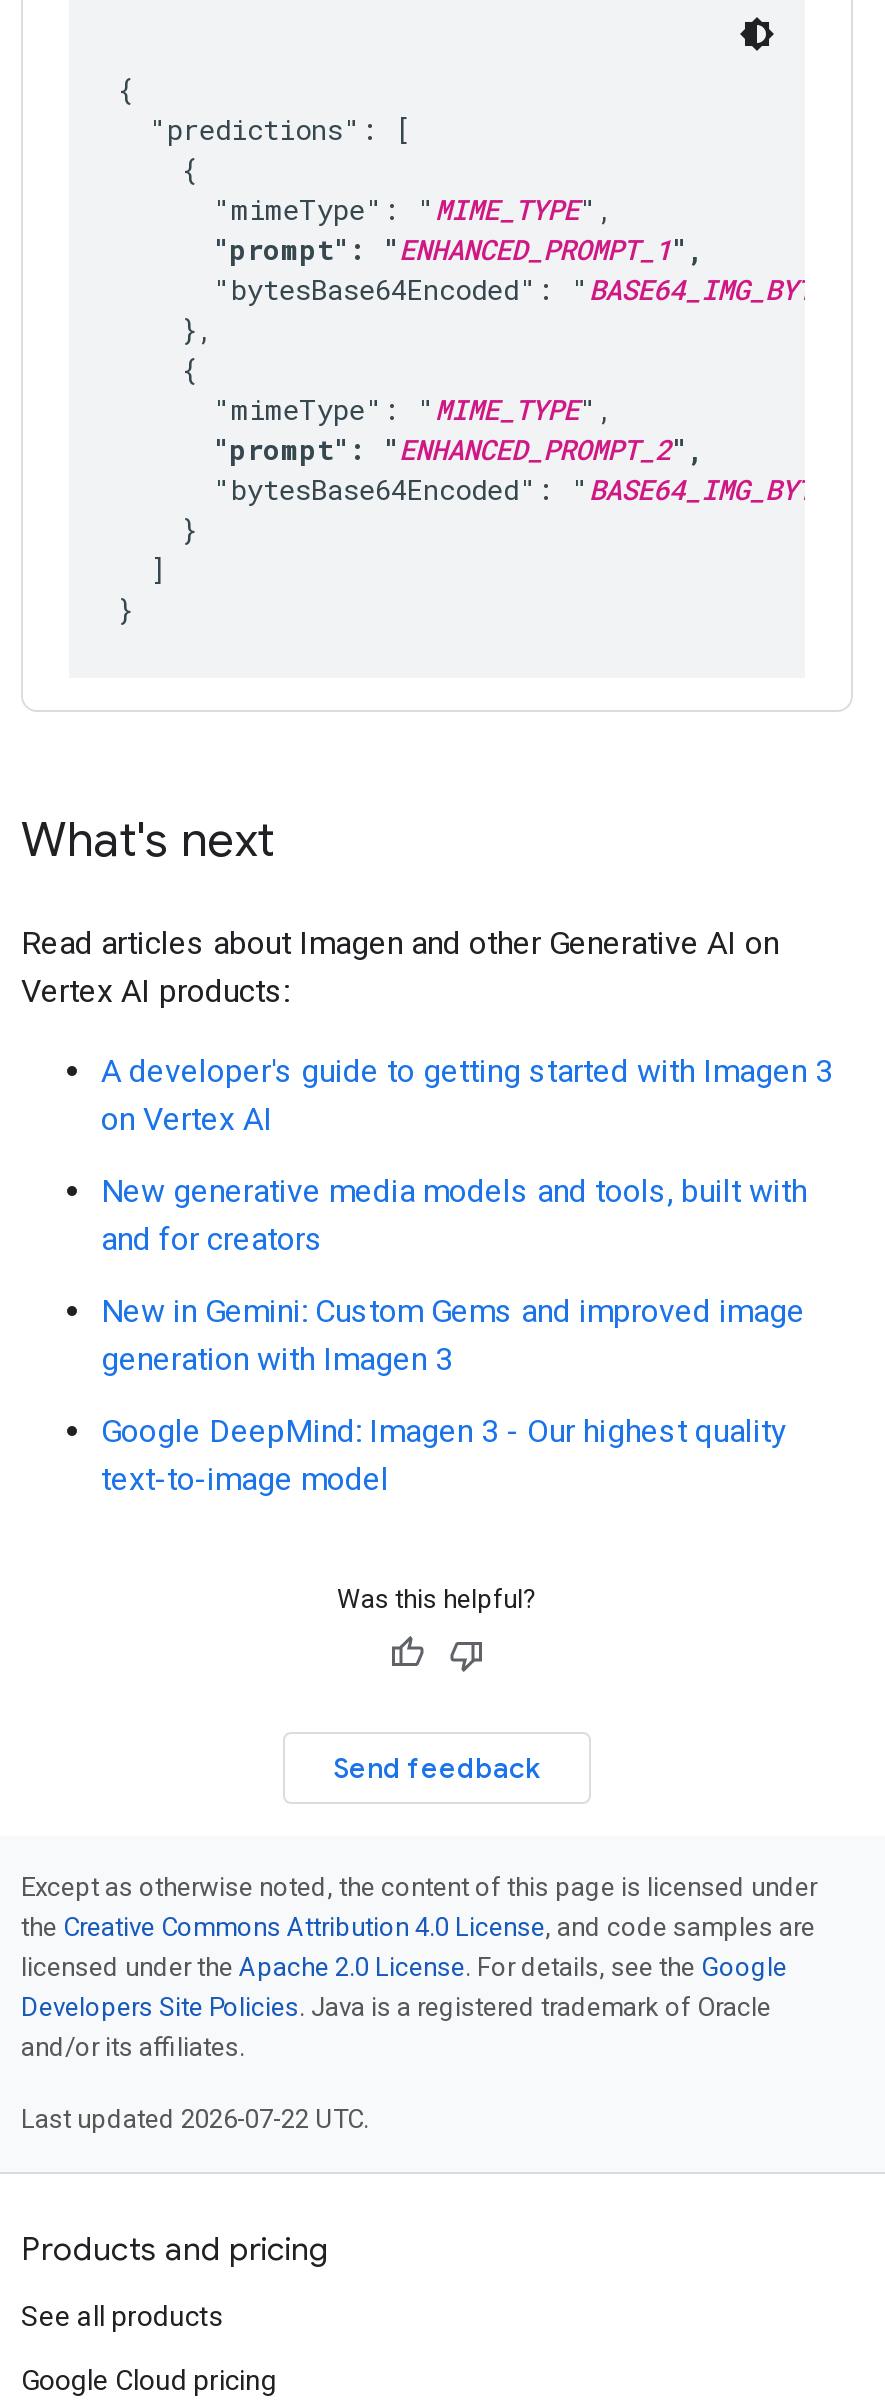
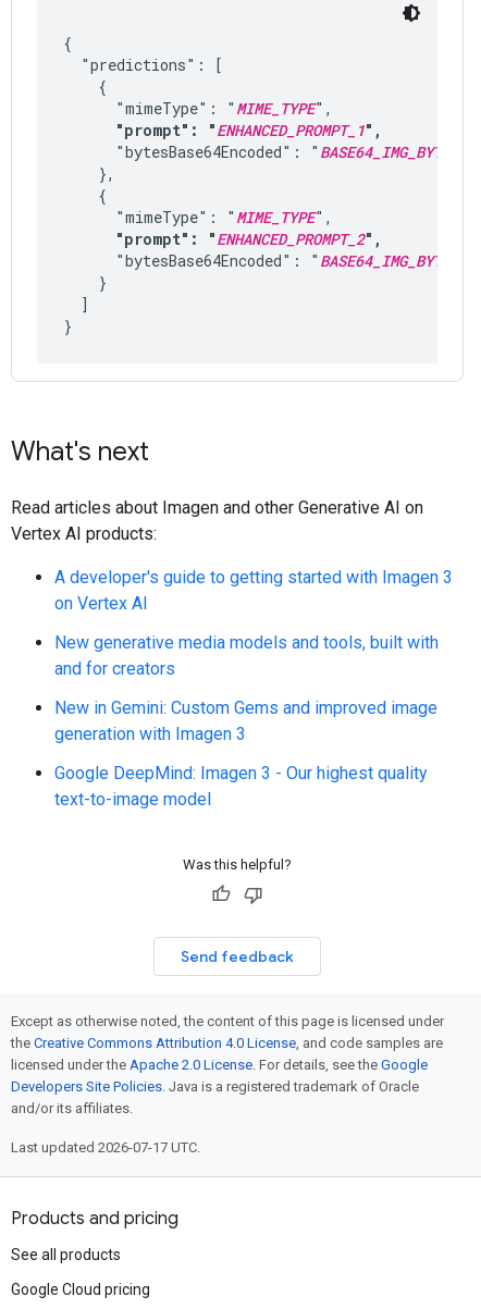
- Last updated 2026-07-22 UTC.
+ Last updated 2026-07-17 UTC.
